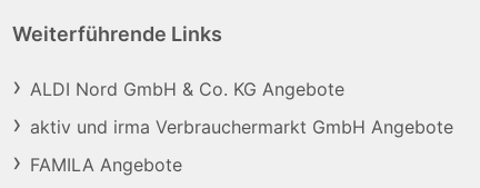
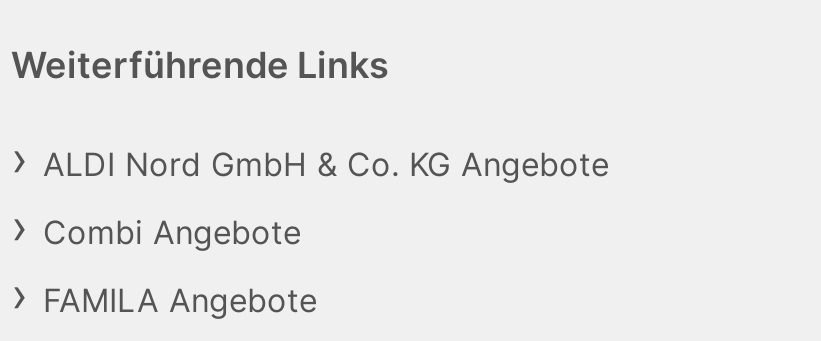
- aktiv und irma Verbrauchermarkt GmbH Angebote
+ Combi Angebote
